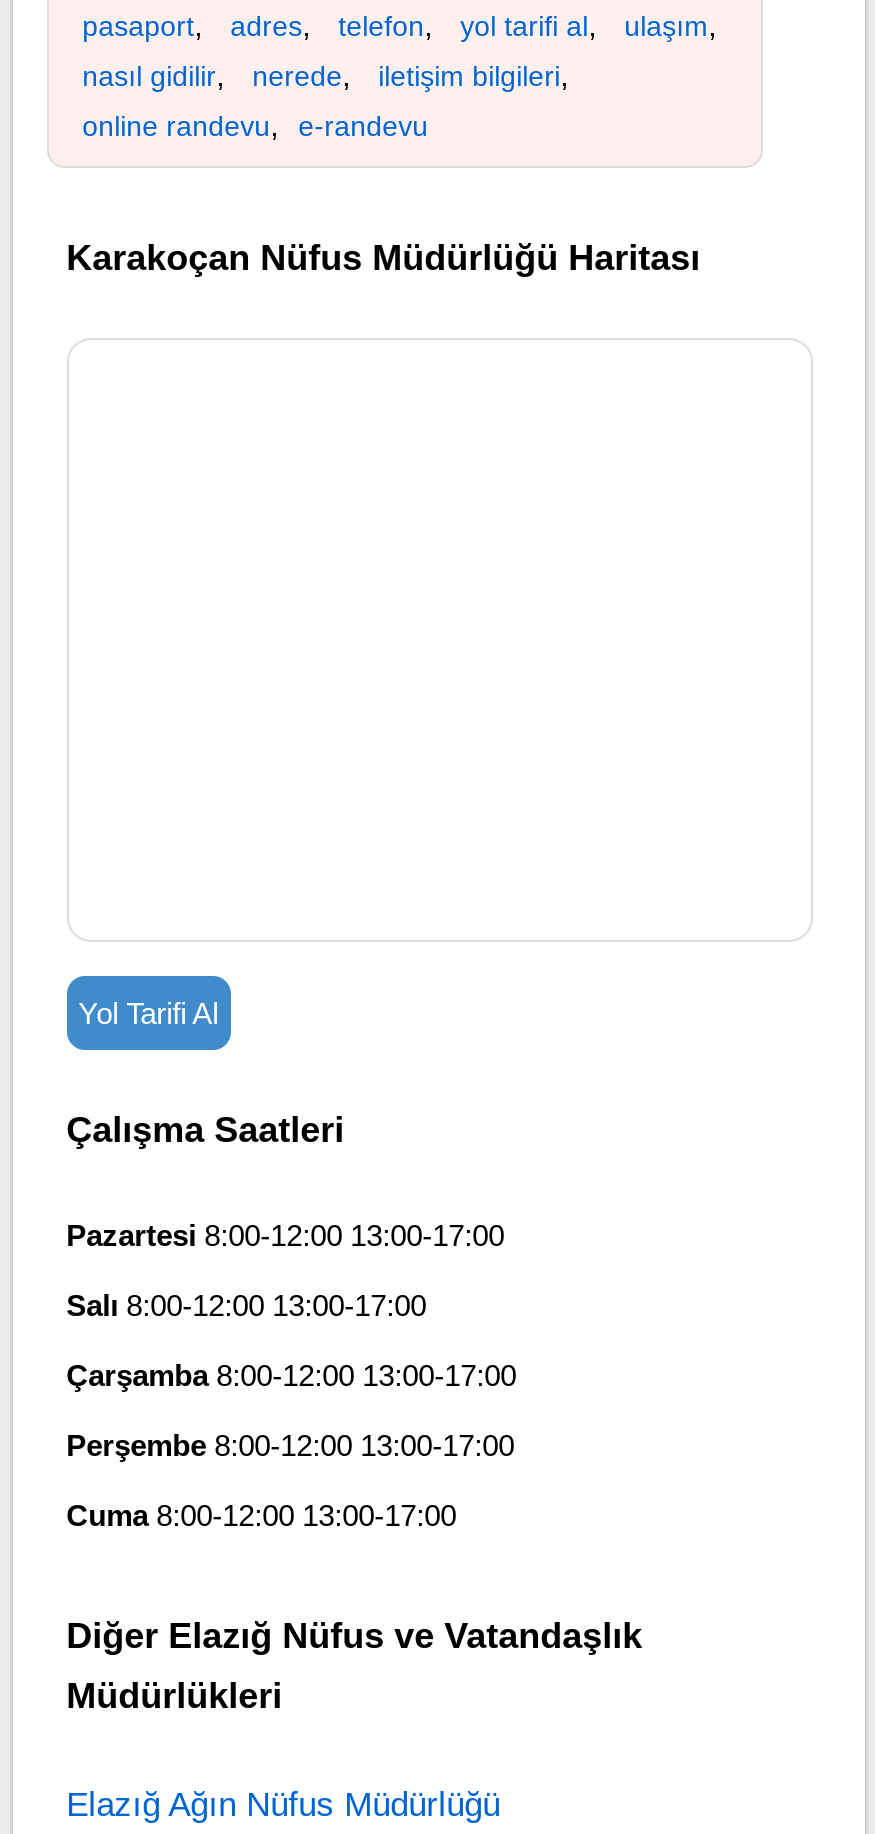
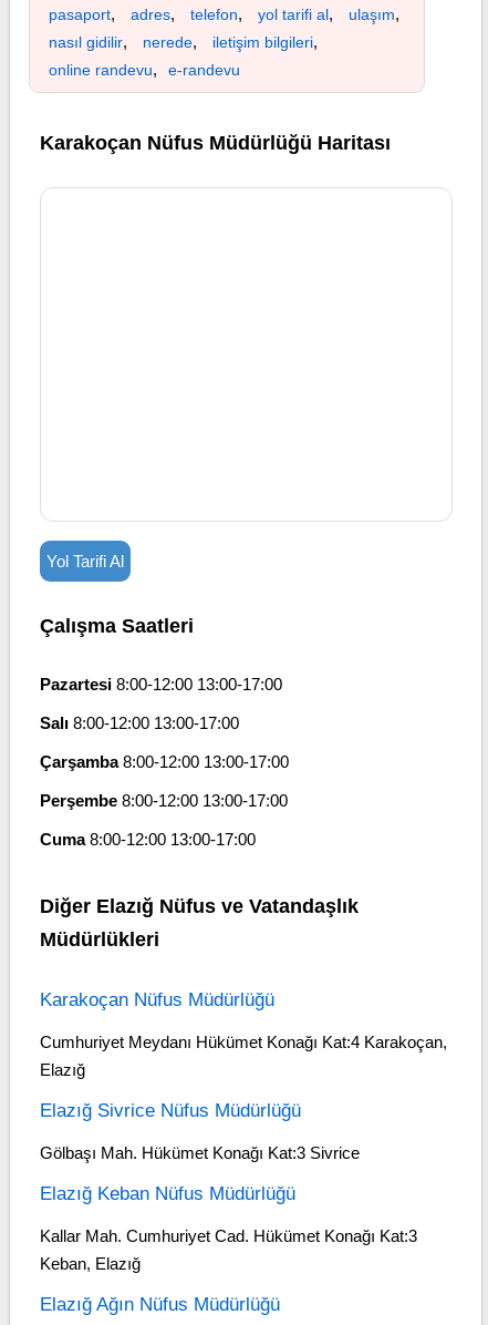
+ Karakoçan Nüfus Müdürlüğü
+ Cumhuriyet Meydanı Hükümet Konağı Kat:4 Karakoçan,
+ Elazığ
+ Elazığ Sivrice Nüfus Müdürlüğü
+ Gölbaşı Mah. Hükümet Konağı Kat:3 Sivrice
+ Elazığ Keban Nüfus Müdürlüğü
+ Kallar Mah. Cumhuriyet Cad. Hükümet Konağı Kat:3
+ Keban, Elazığ
